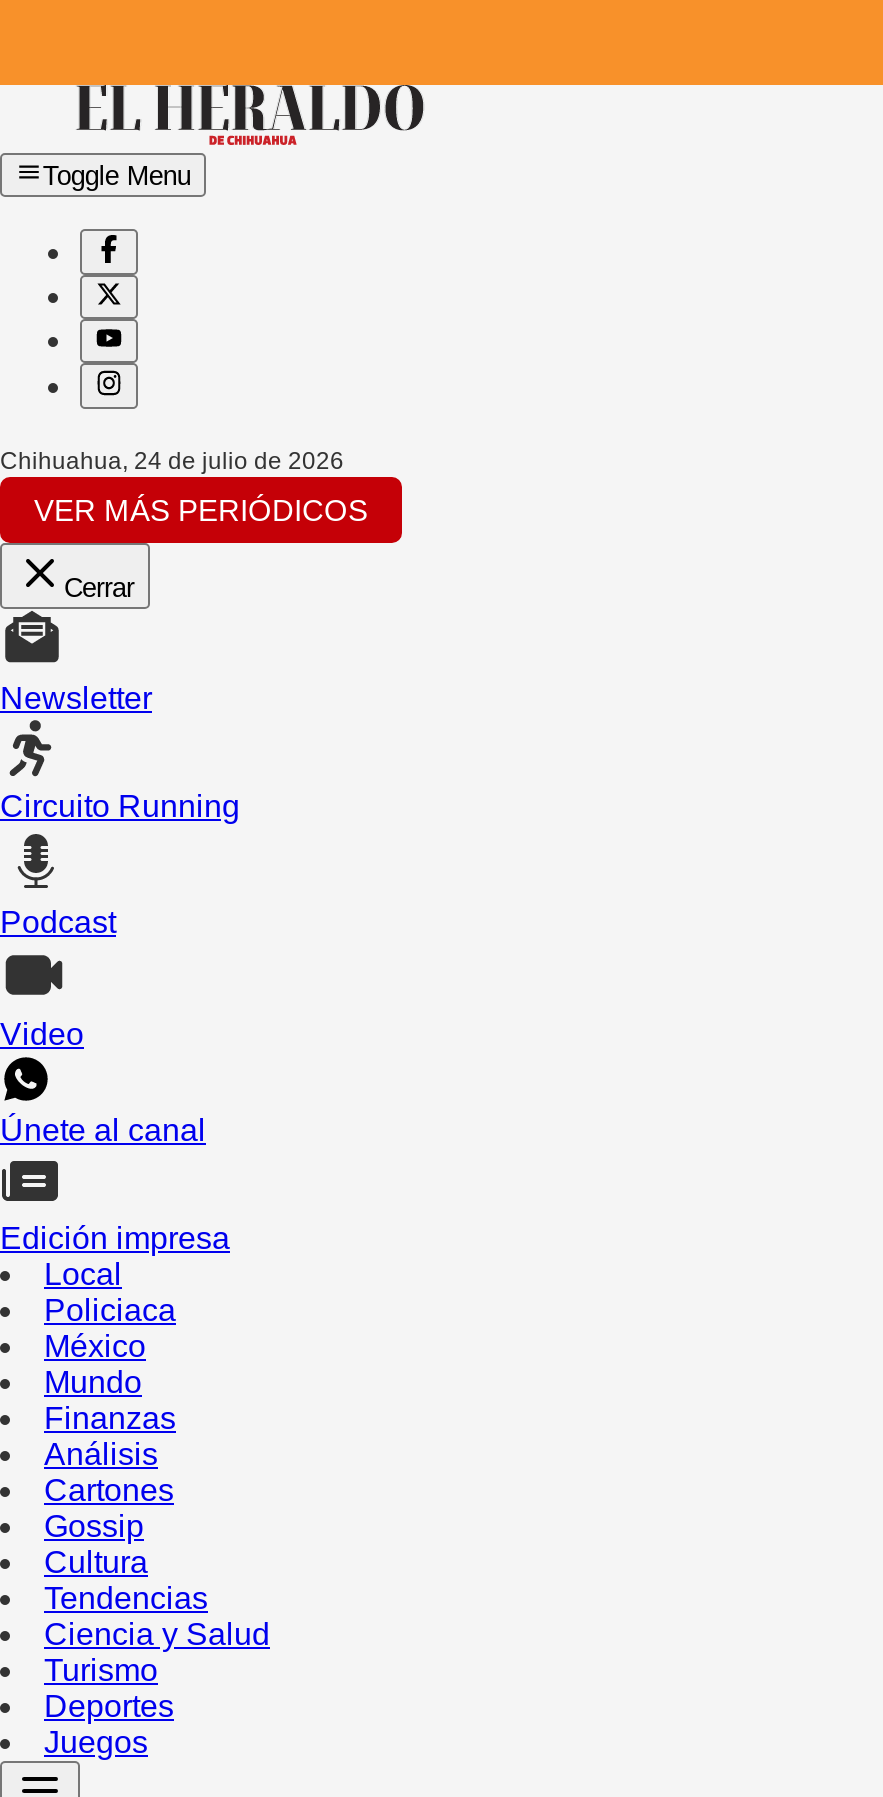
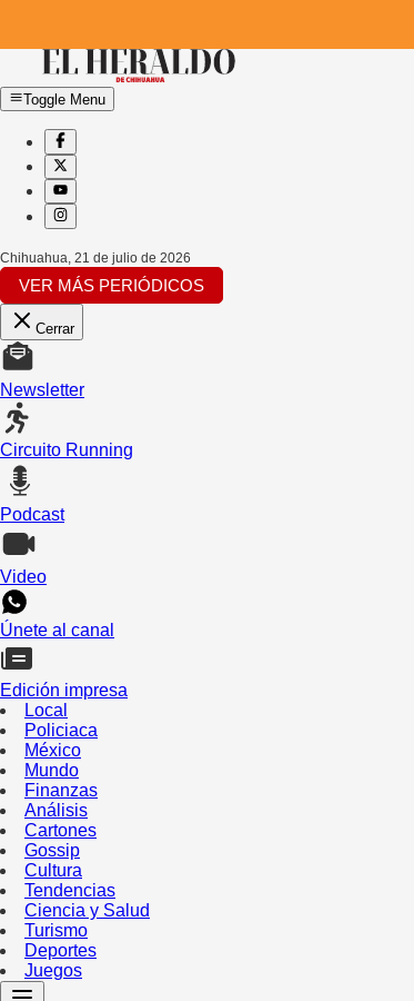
- Chihuahua, 24 de julio de 2026
+ Chihuahua, 21 de julio de 2026
